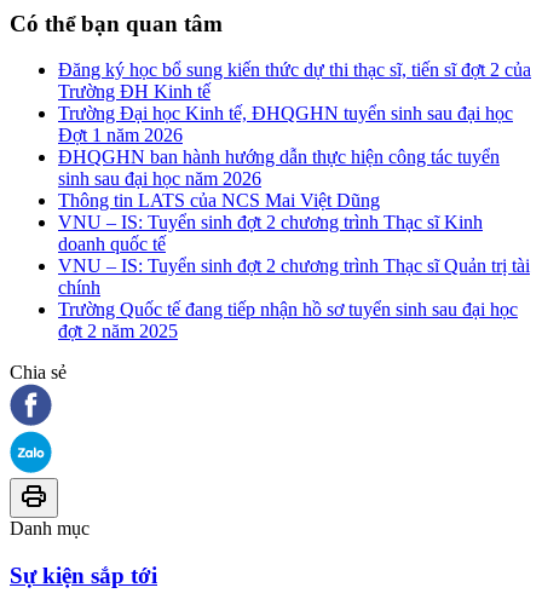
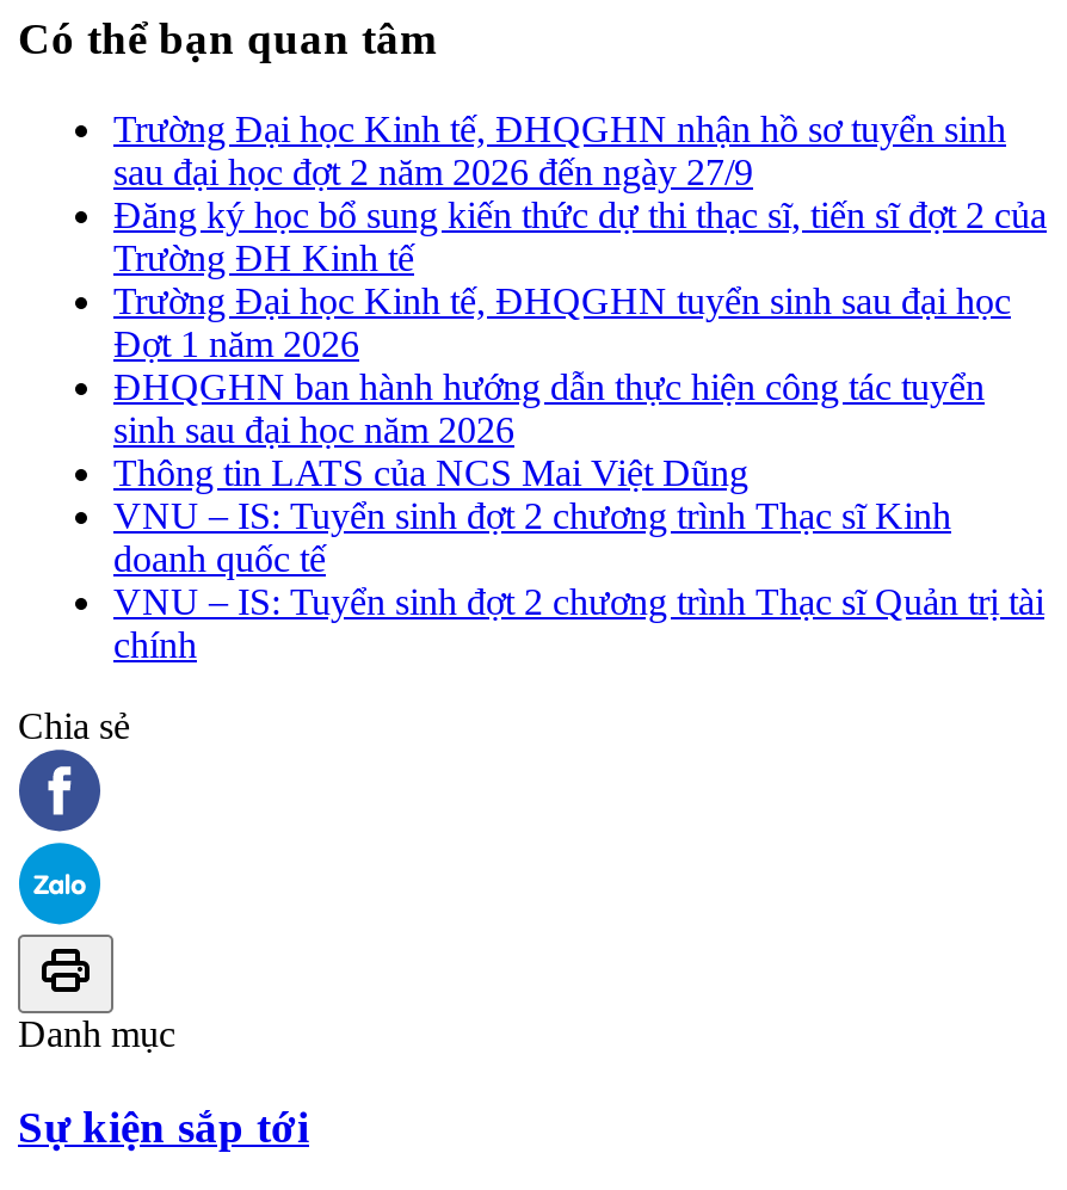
+ Trường Đại học Kinh tế, ĐHQGHN nhận hồ sơ tuyển sinh
+ sau đại học đợt 2 năm 2026 đến ngày 27/9

moved down: Đăng ký học bổ sung kiến thức dự thi thạc sĩ, tiến sĩ đợt 2 của | Trường ĐH Kinh tế | Trường Đại học Kinh tế, ĐHQGHN tuyển sinh sau đại học | ... | VNU – IS: Tuyển sinh đợt 2 chương trình Thạc sĩ Quản trị tài | chính

- Trường Quốc tế đang tiếp nhận hồ sơ tuyển sinh sau đại học
- đợt 2 năm 2025
